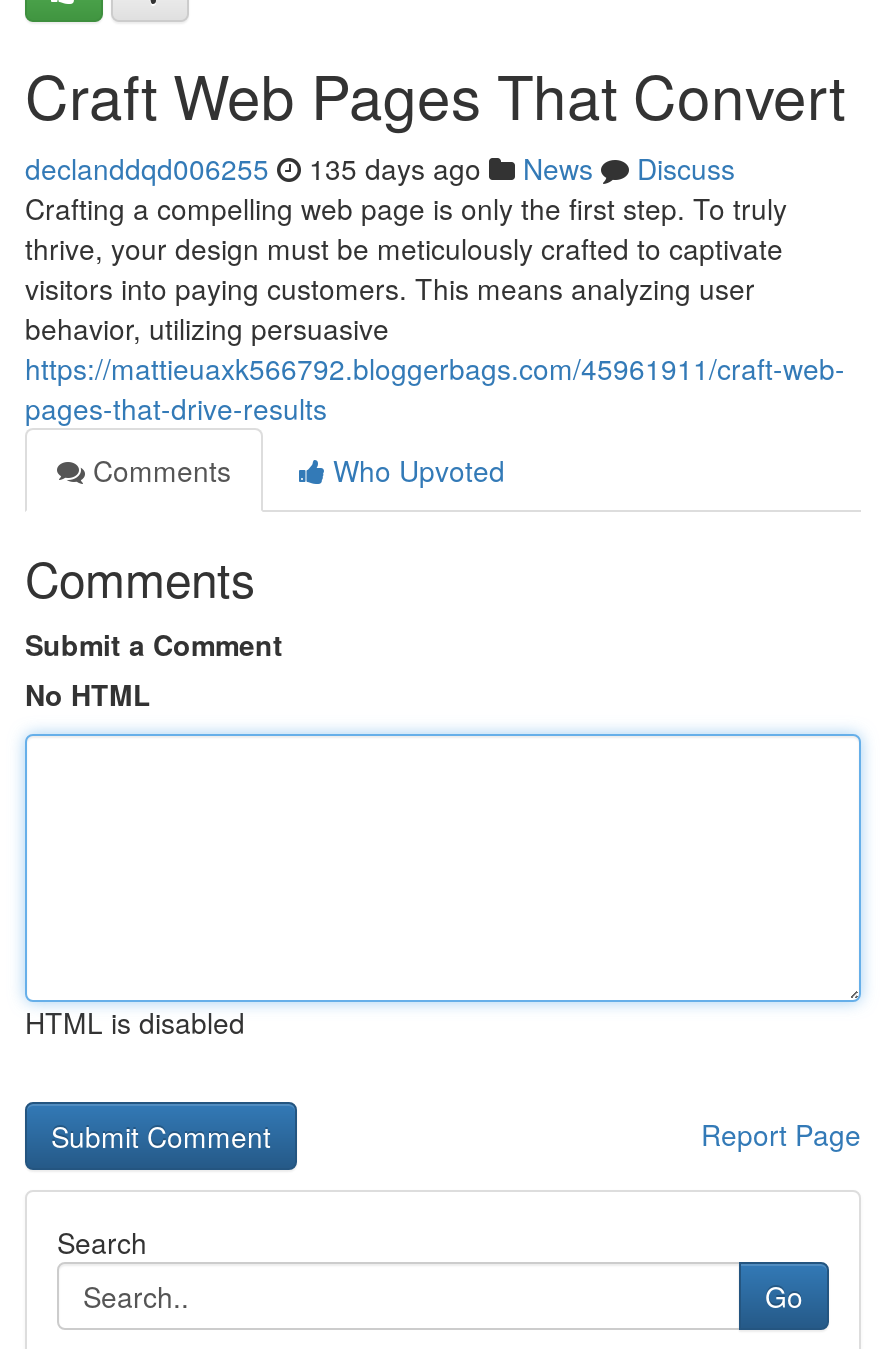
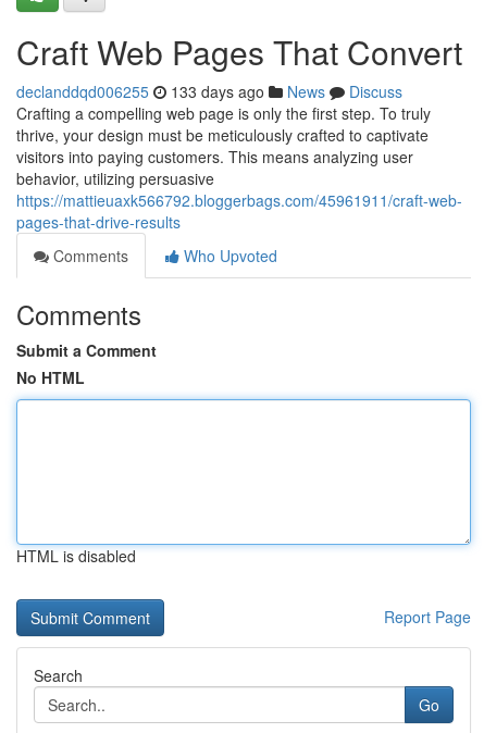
- declanddqd006255 135 days ago News Discuss
+ declanddqd006255 133 days ago News Discuss
